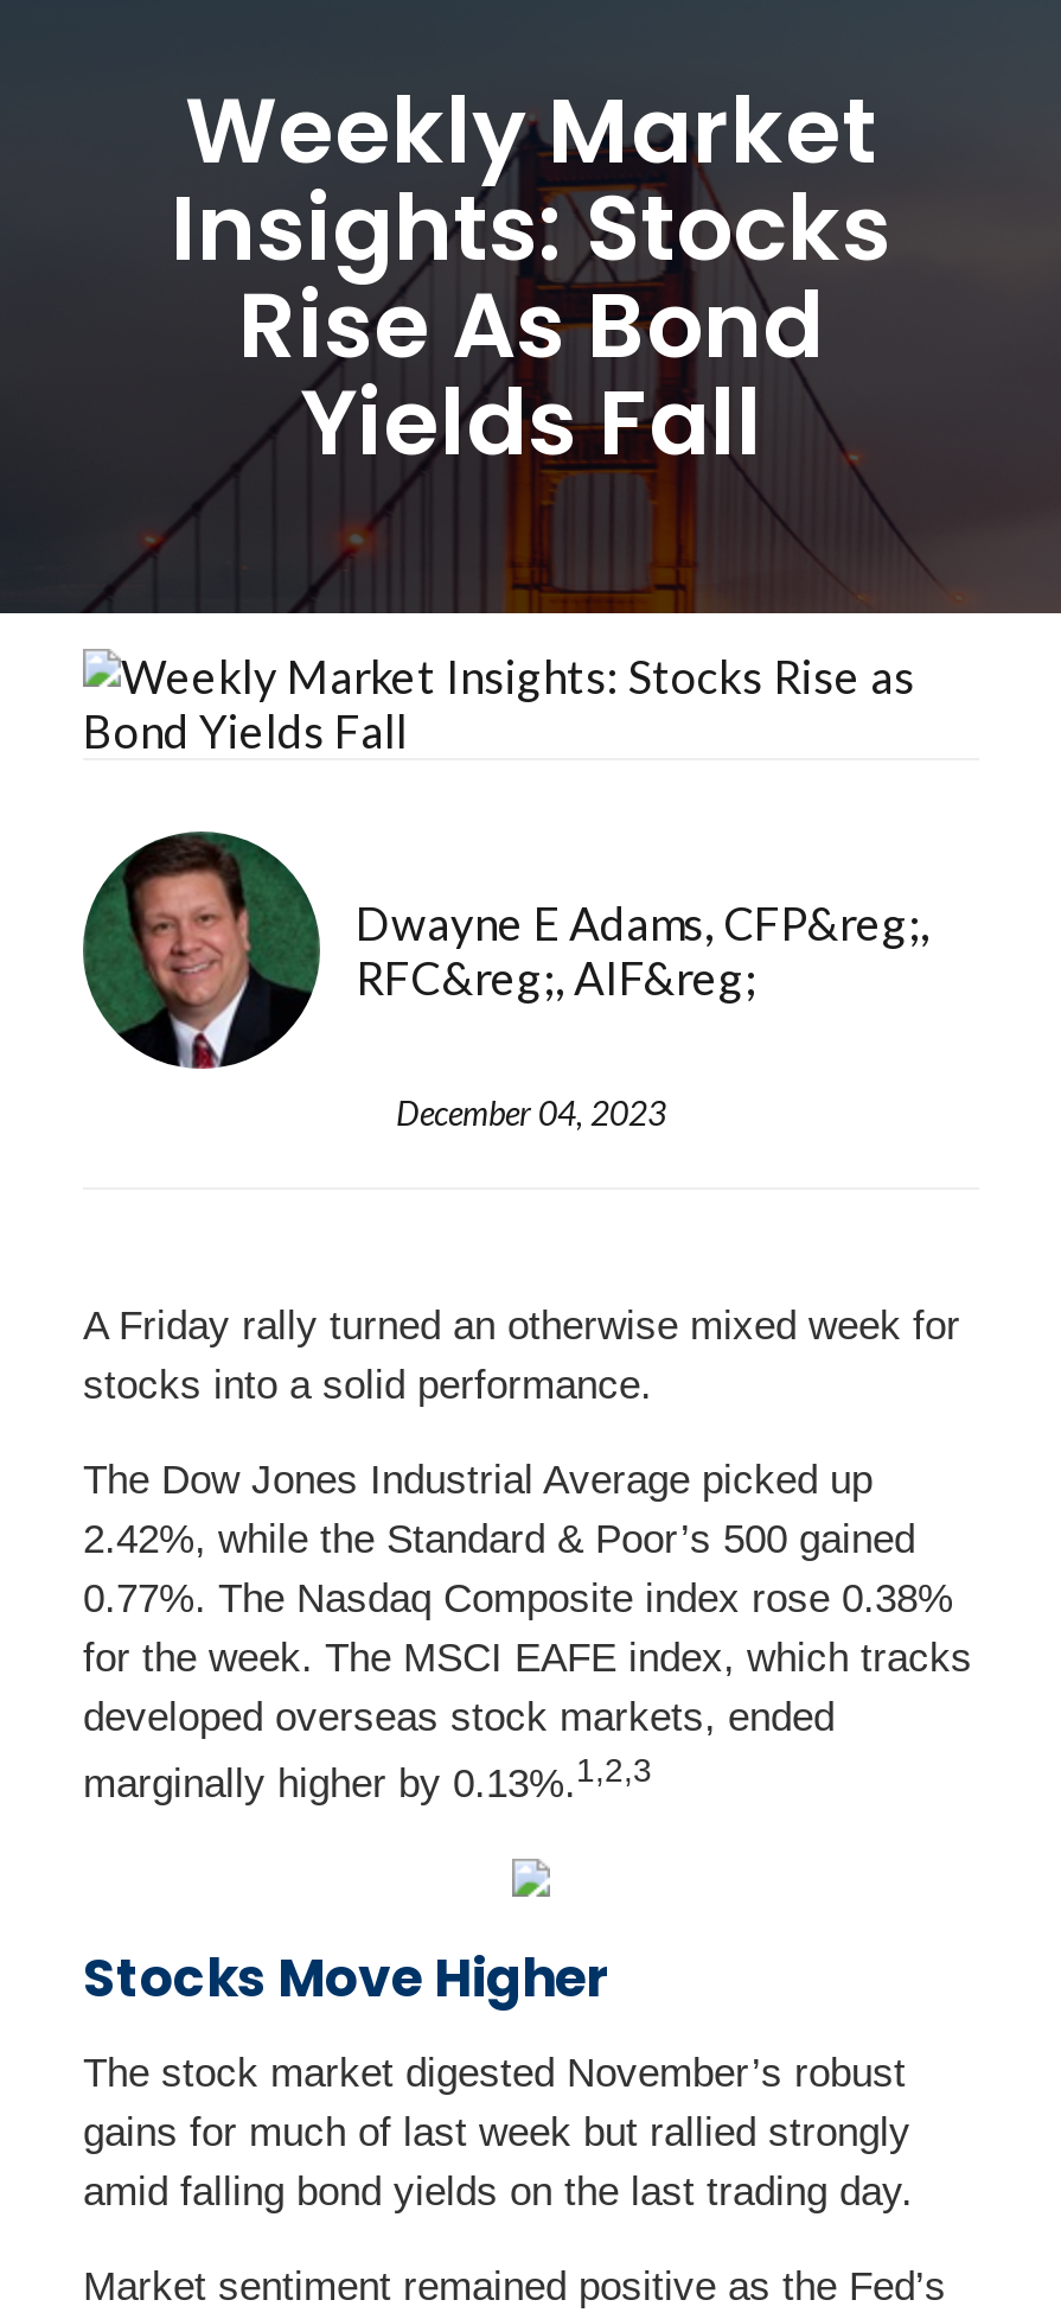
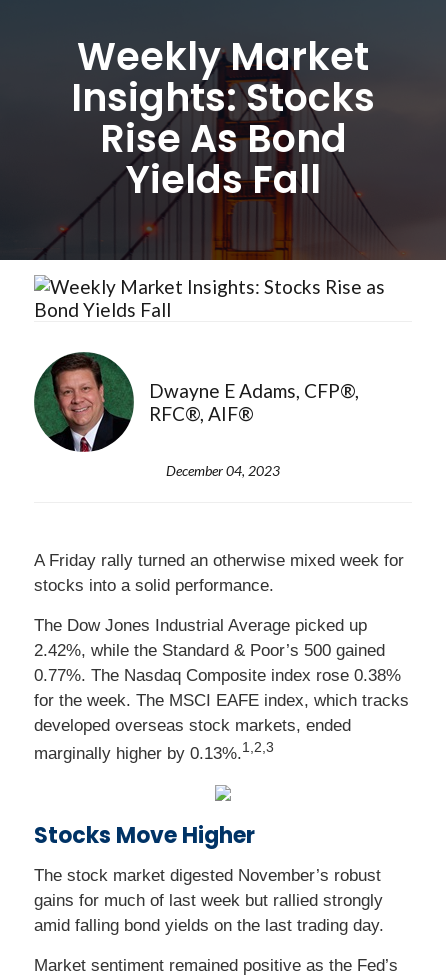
- Dwayne E Adams, CFP&reg;,
- RFC&reg;, AIF&reg;
+ Dwayne E Adams, CFP®,
+ RFC®, AIF®
